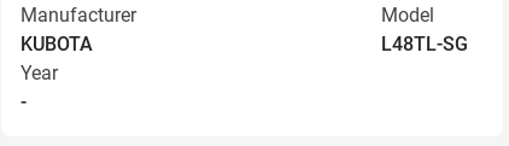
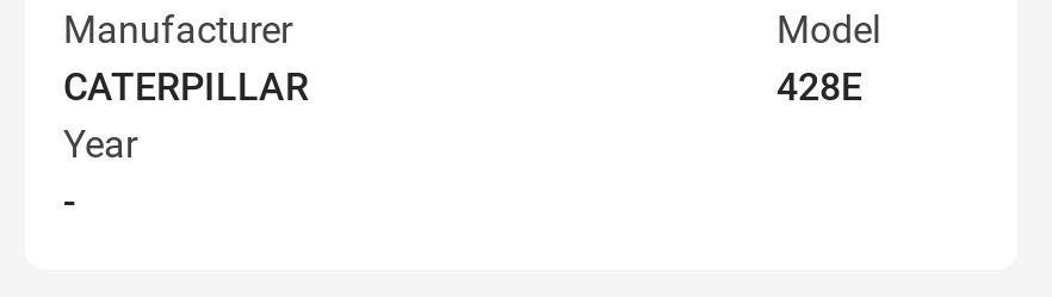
- KUBOTA
+ CATERPILLAR

- L48TL-SG
+ 428E
